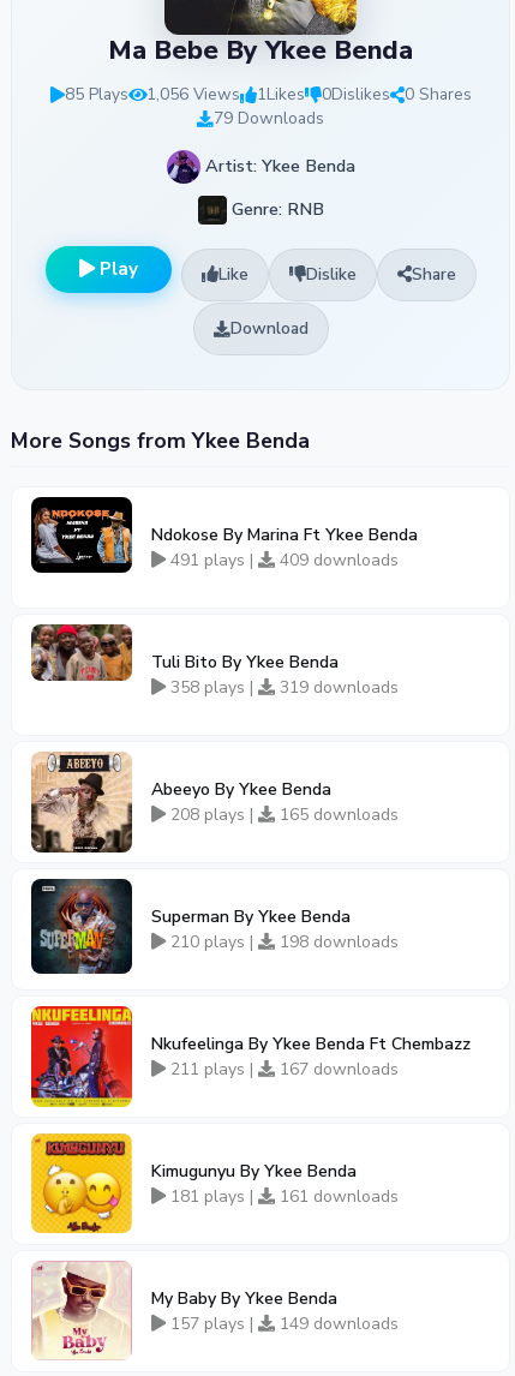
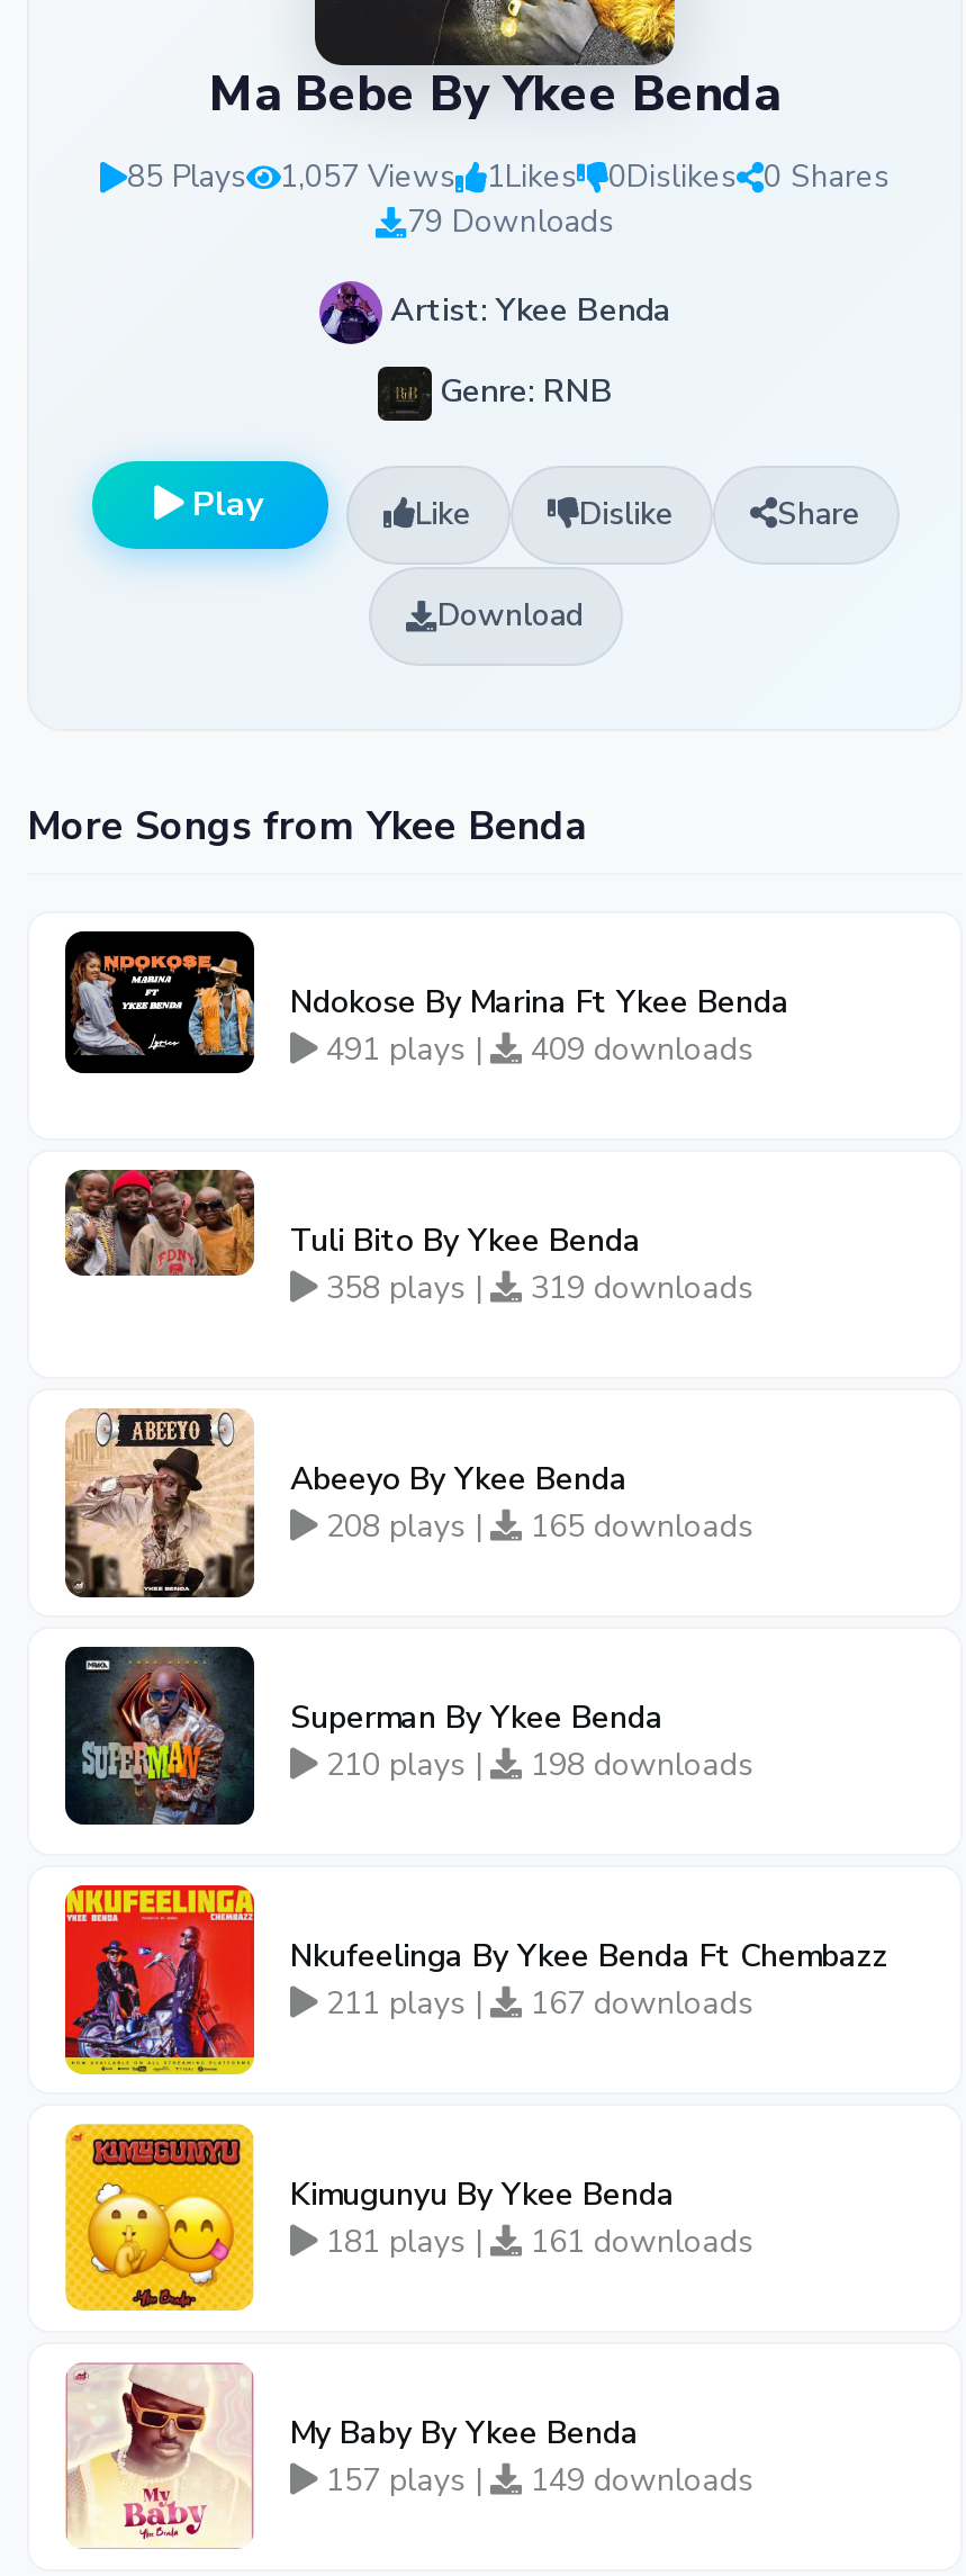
- 85 Plays 1,056 Views 1Likes 0Dislikes 0 Shares
+ 85 Plays 1,057 Views 1Likes 0Dislikes 0 Shares
